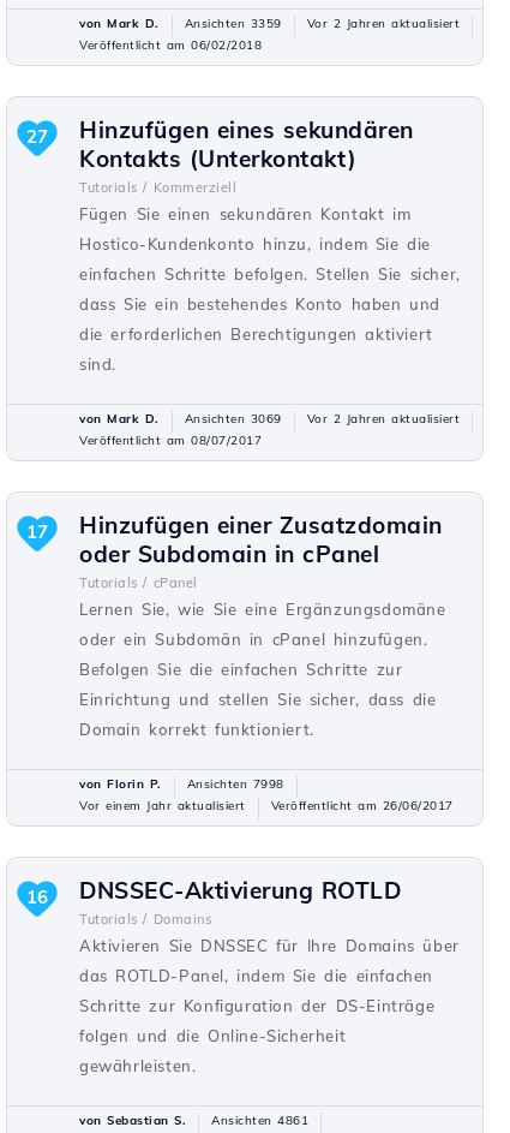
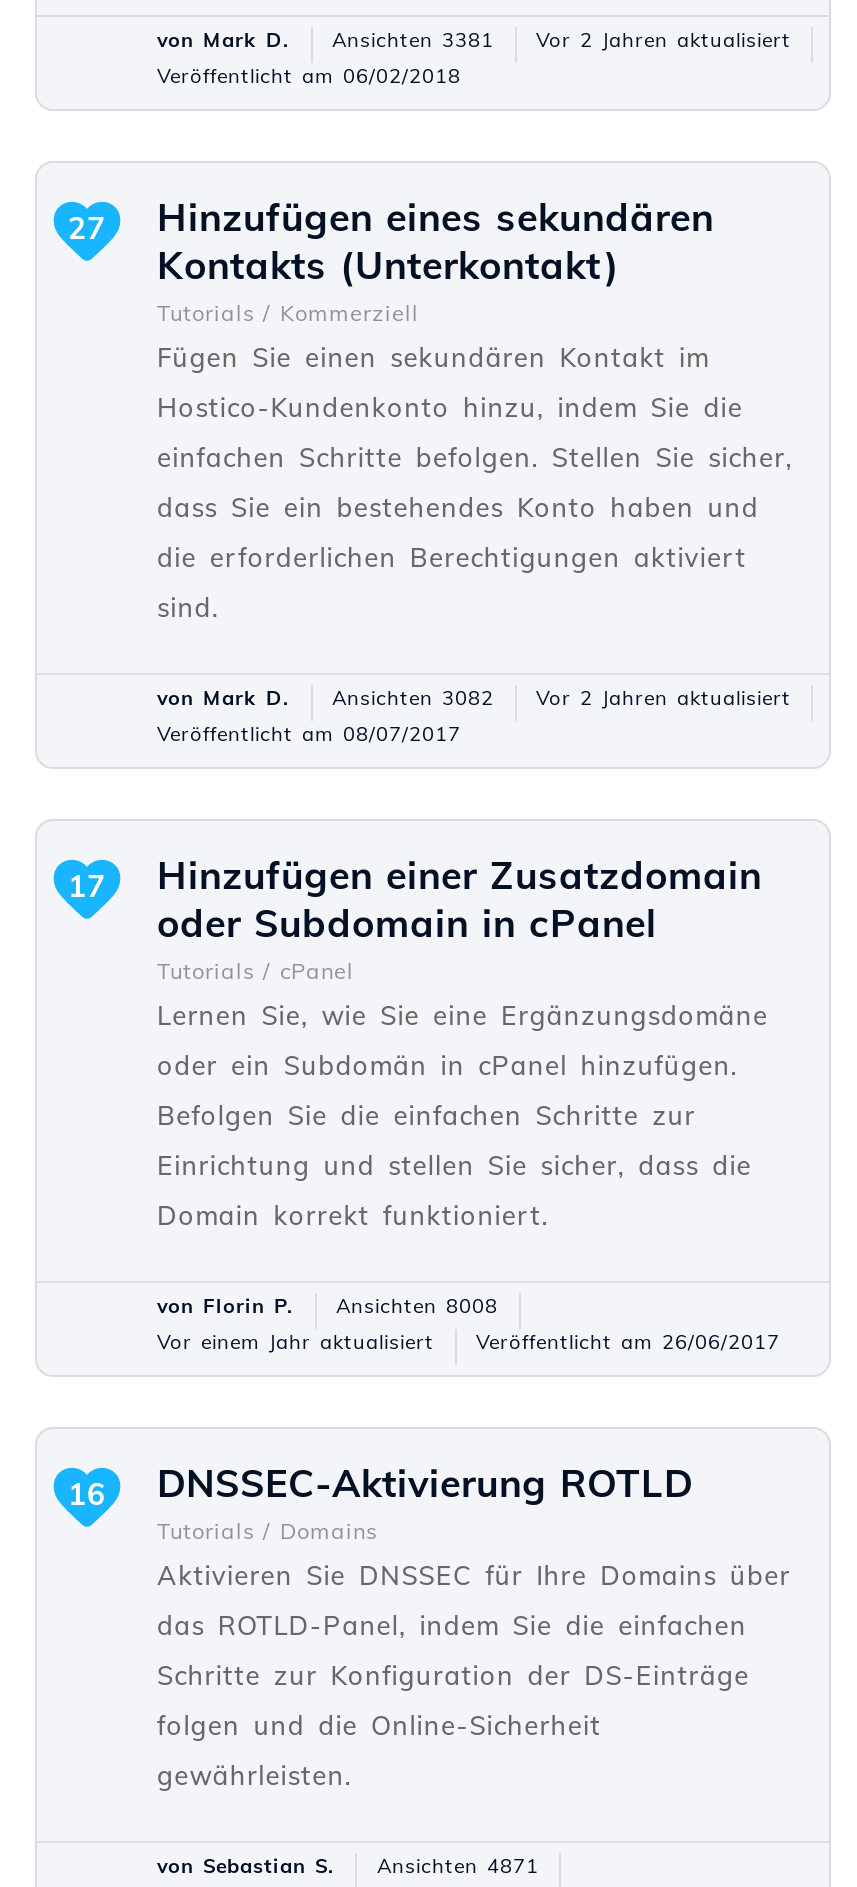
- von Mark D. Ansichten 3359 Vor 2 Jahren aktualisiert
+ von Mark D. Ansichten 3381 Vor 2 Jahren aktualisiert

- von Mark D. Ansichten 3069 Vor 2 Jahren aktualisiert
+ von Mark D. Ansichten 3082 Vor 2 Jahren aktualisiert

- von Florin P. Ansichten 7998
+ von Florin P. Ansichten 8008

- von Sebastian S. Ansichten 4861
+ von Sebastian S. Ansichten 4871
